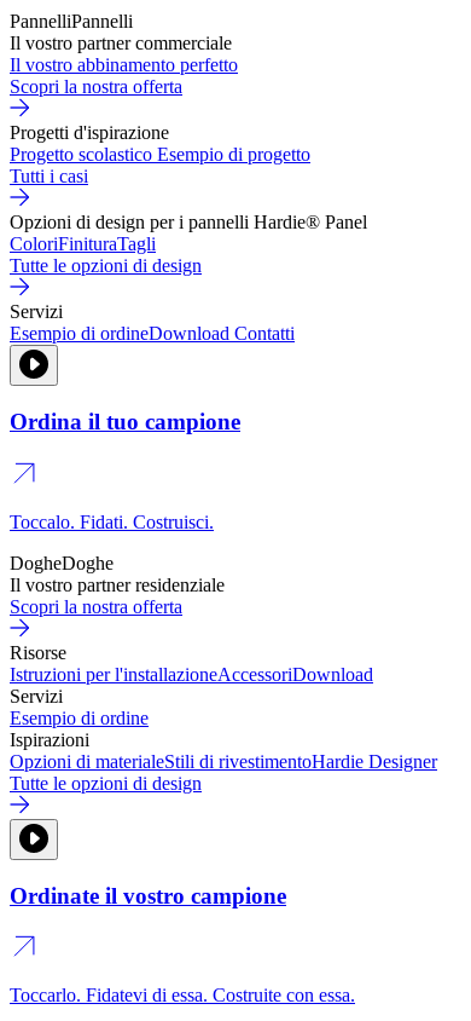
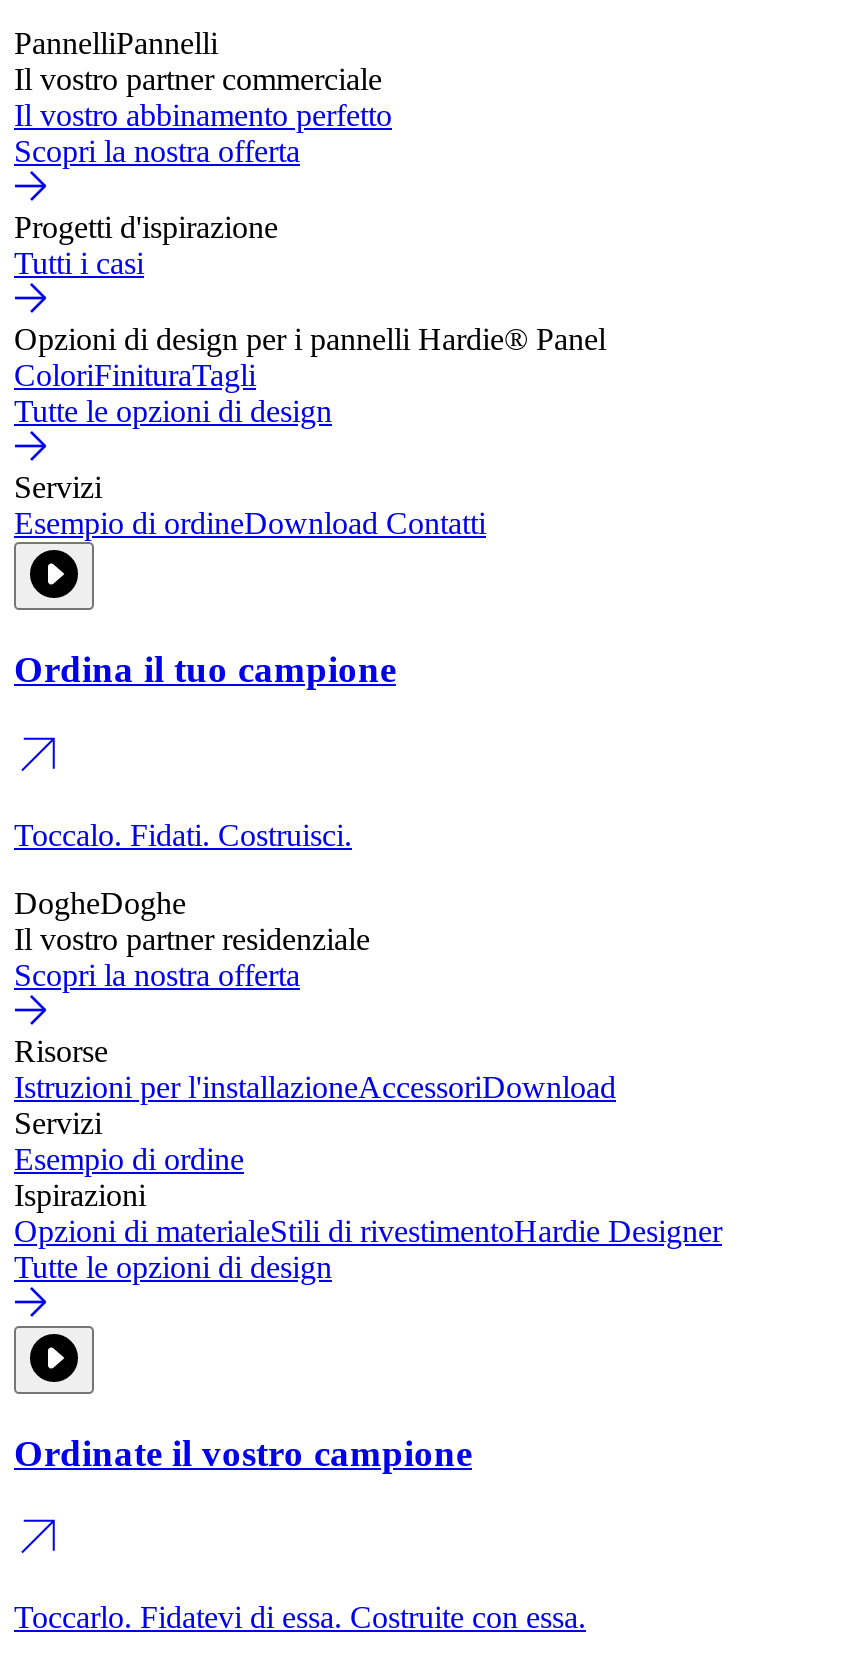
- Progetto scolastico Esempio di progetto
